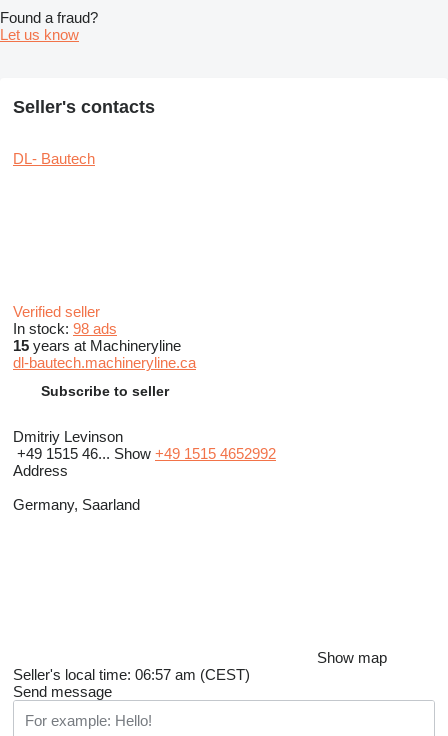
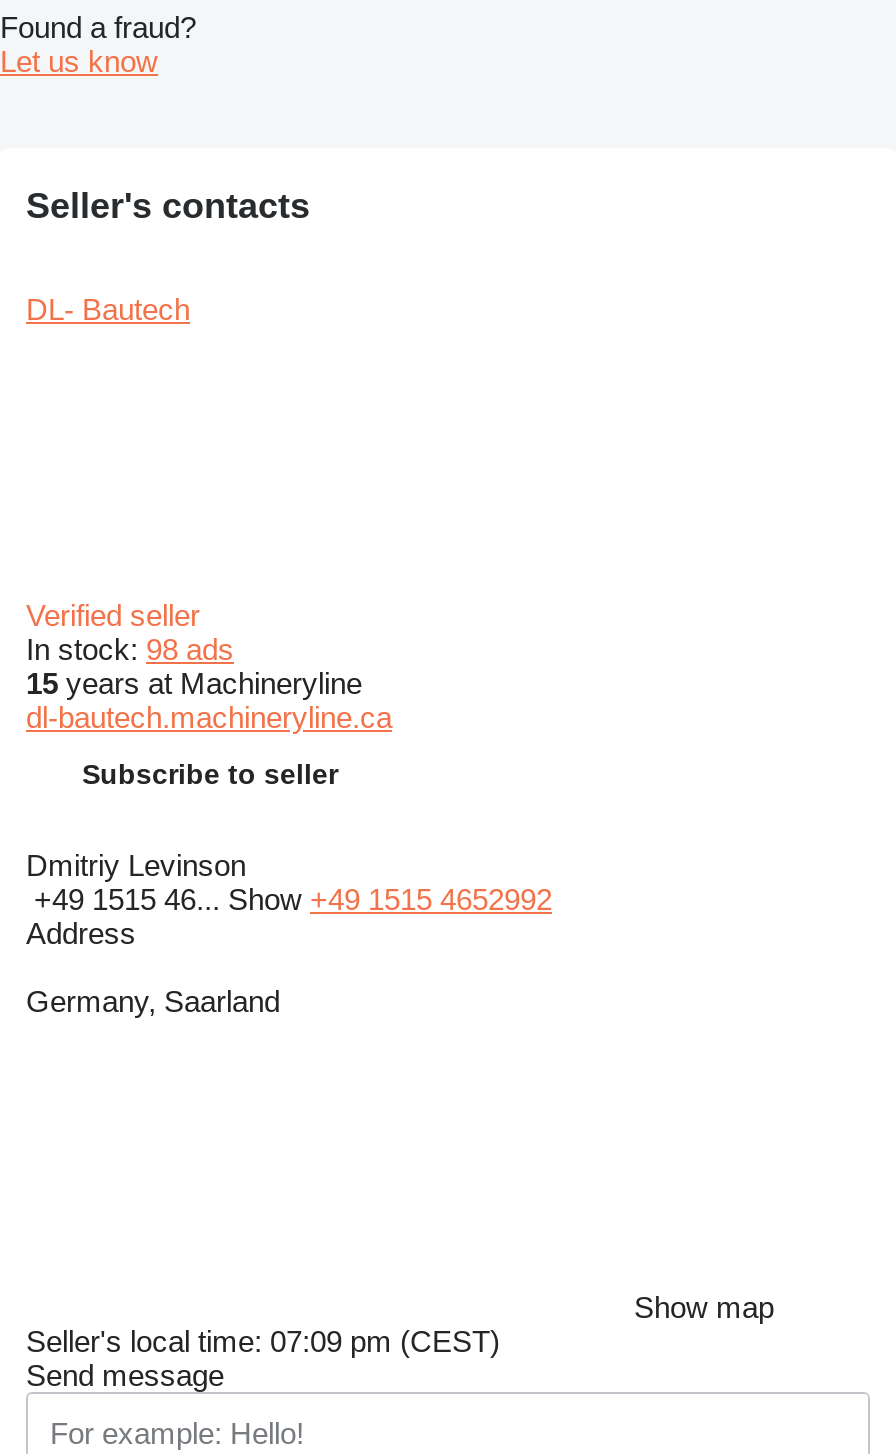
- Seller's local time: 06:57 am (CEST)
+ Seller's local time: 07:09 pm (CEST)
